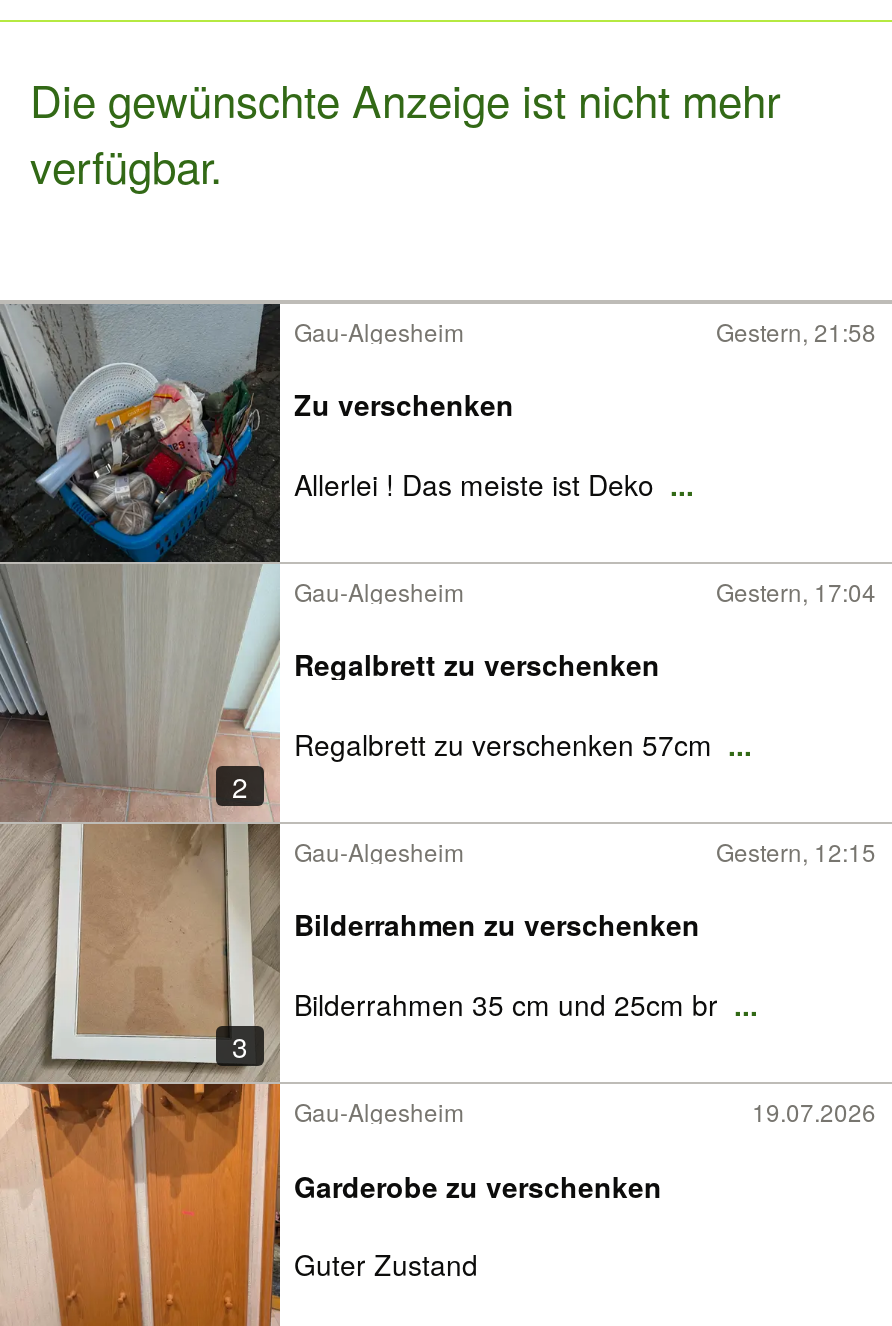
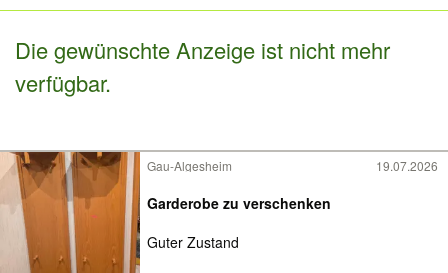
- [image]
- 2

- Gestern, 21:58
- Zu verschenken
- Allerlei ! Das meiste ist Deko ...

- Gau-Algesheim
- Gestern, 17:04
- Regalbrett zu verschenken
- Regalbrett zu verschenken 57cm ...

- Gau-Algesheim
- Gestern, 12:15
- Bilderrahmen zu verschenken
- Bilderrahmen 35 cm und 25cm br ...
- Gau-Algesheim

- 3
